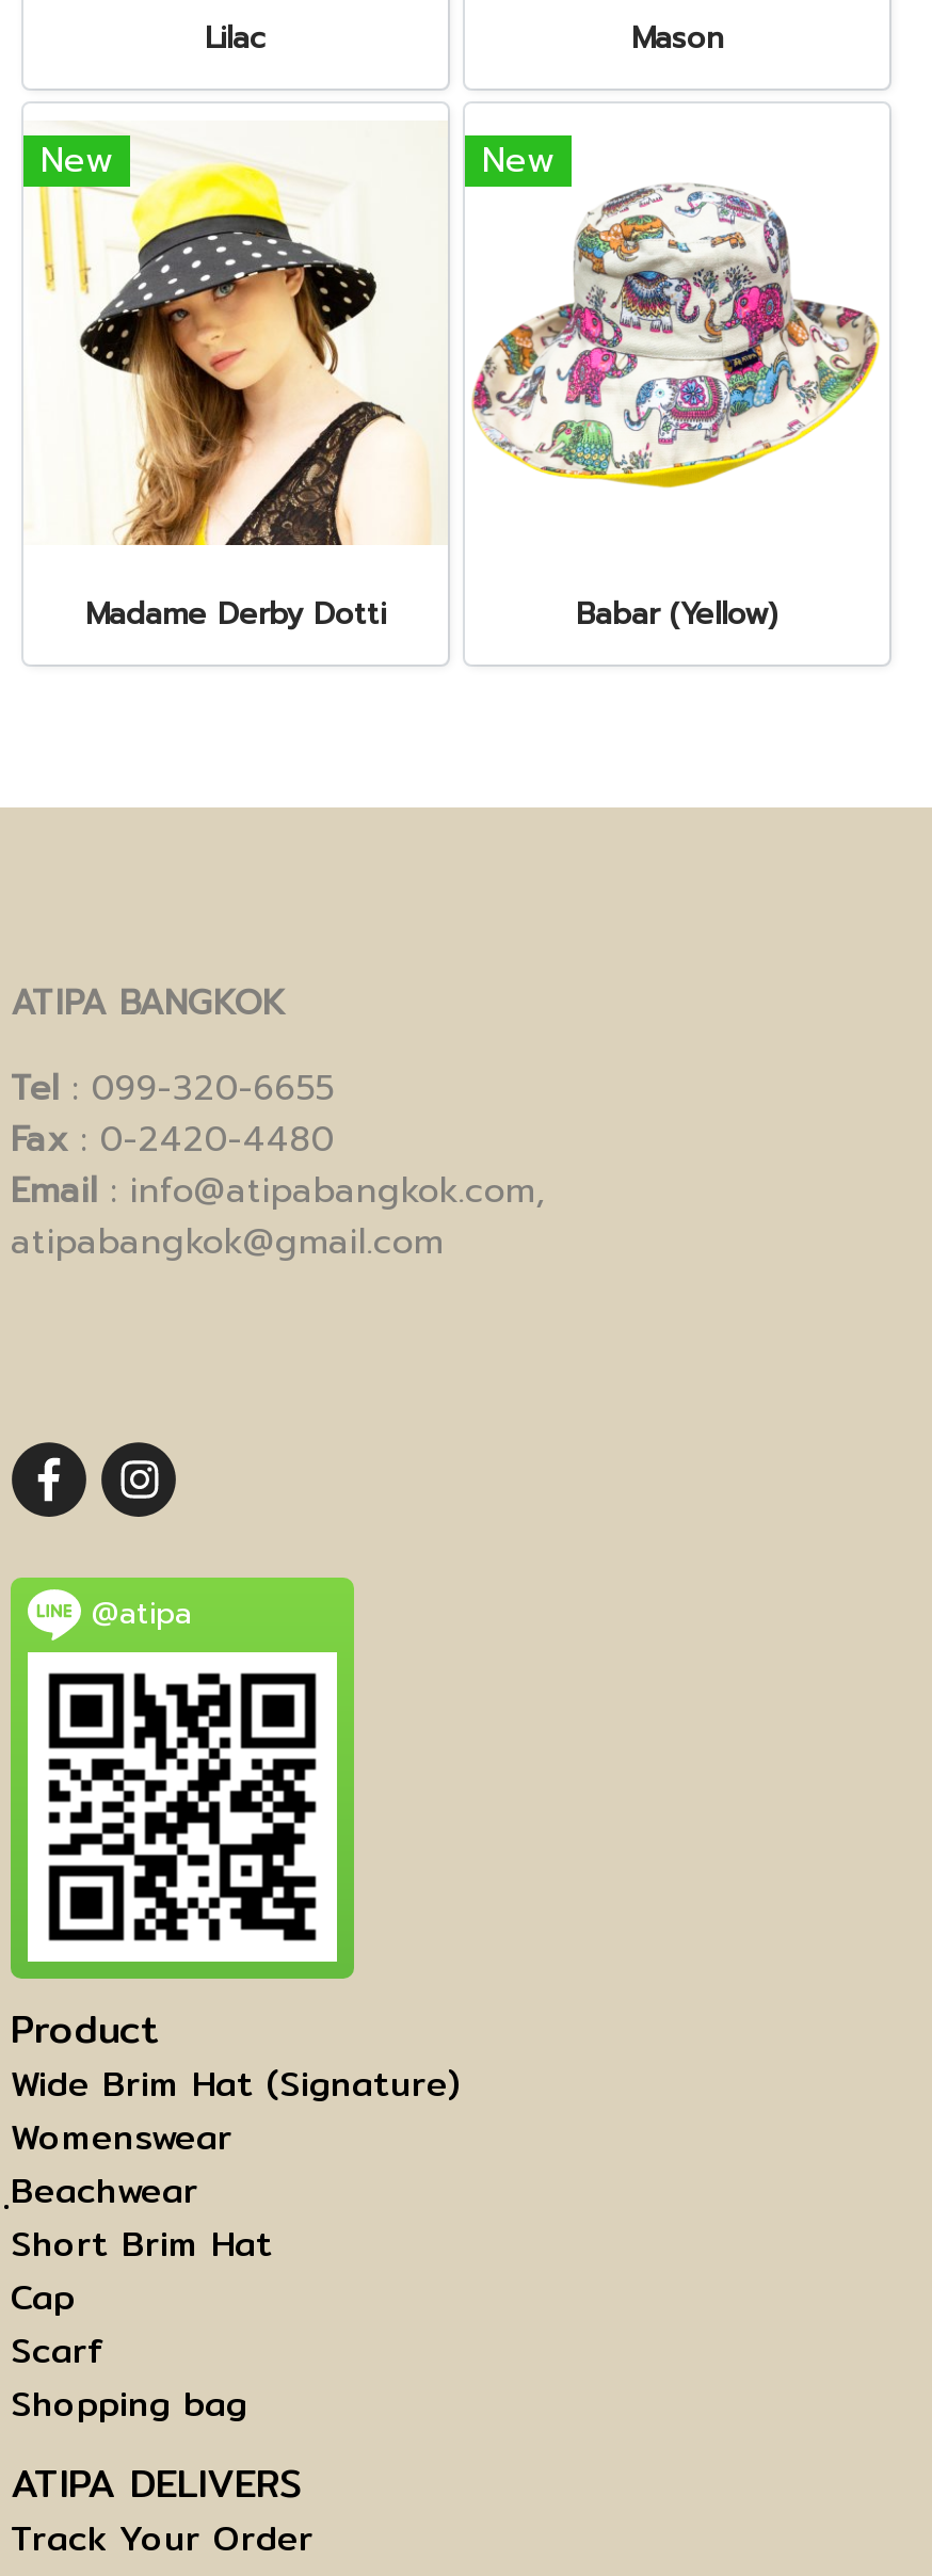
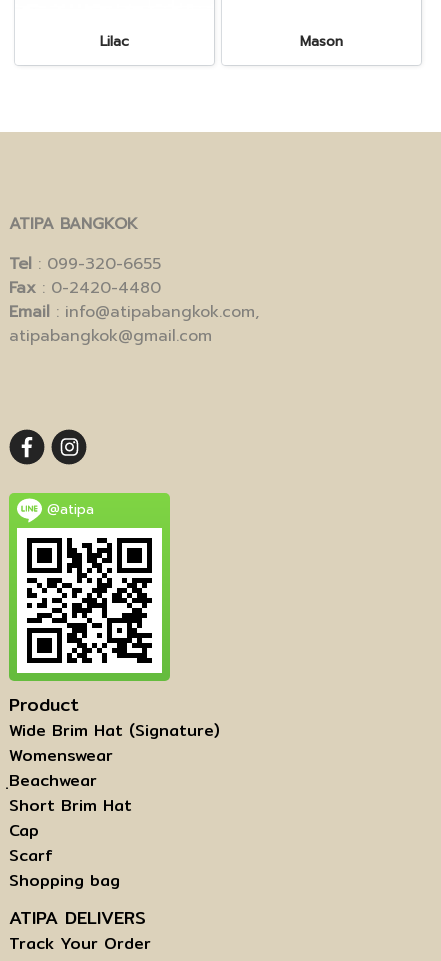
- [image]
- New

- [image]
- New

- Madame Derby Dotti

- Babar (Yellow)
